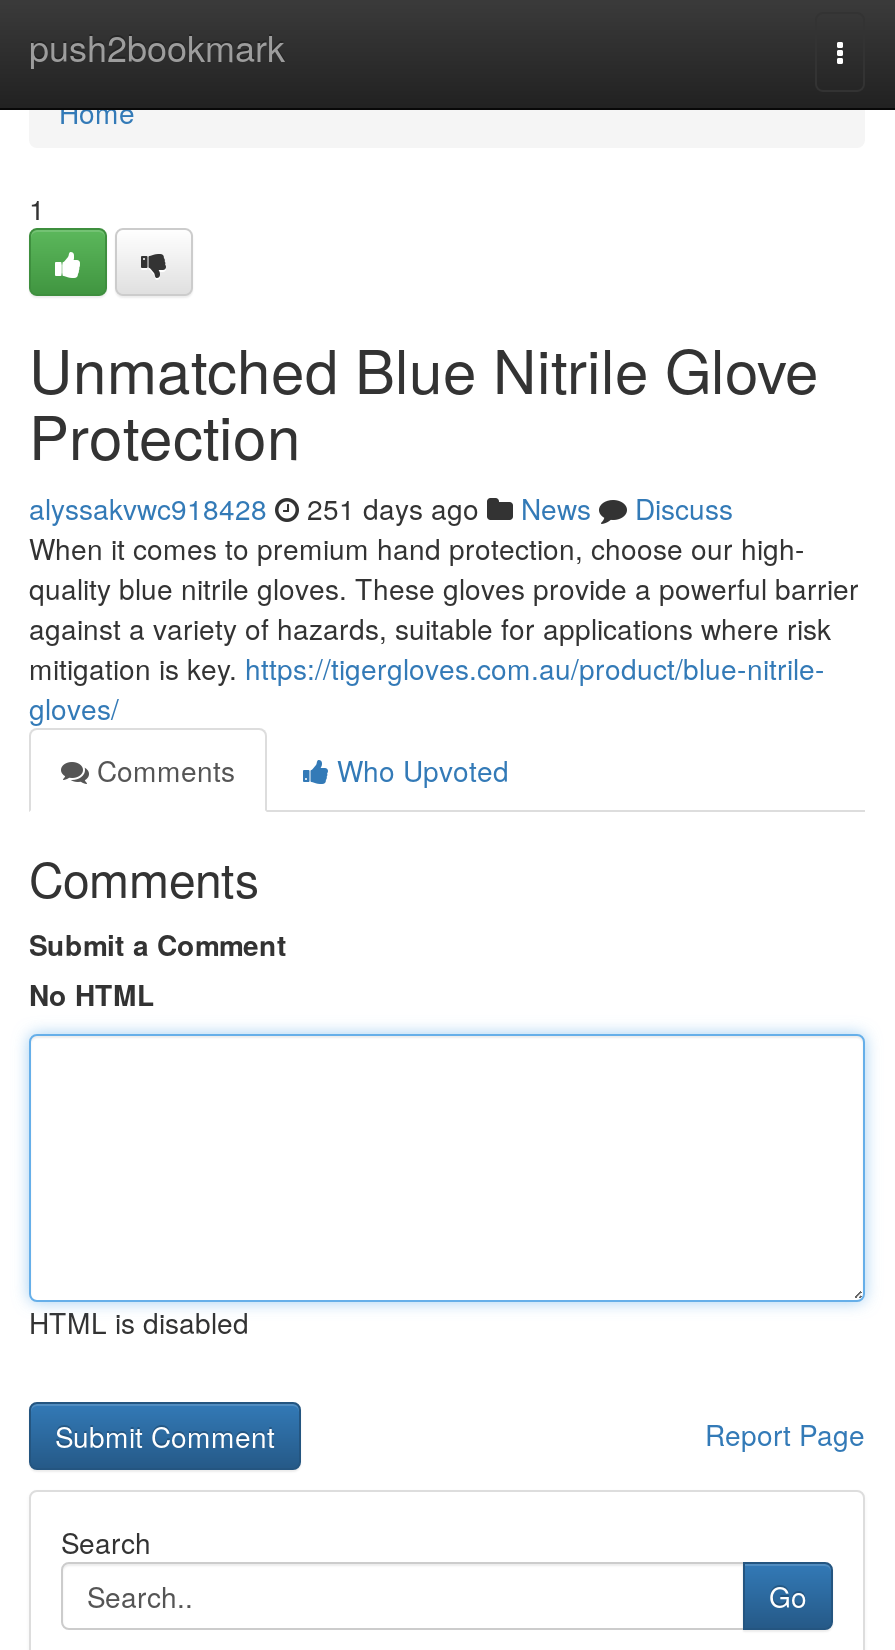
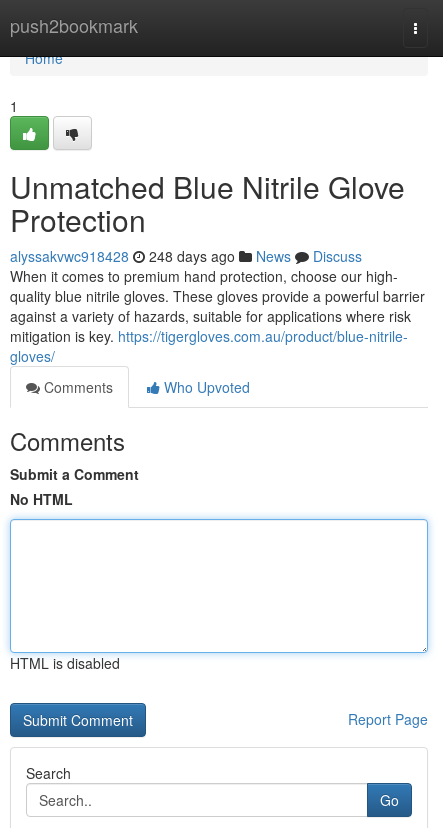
- alyssakvwc918428 251 days ago News Discuss
+ alyssakvwc918428 248 days ago News Discuss
